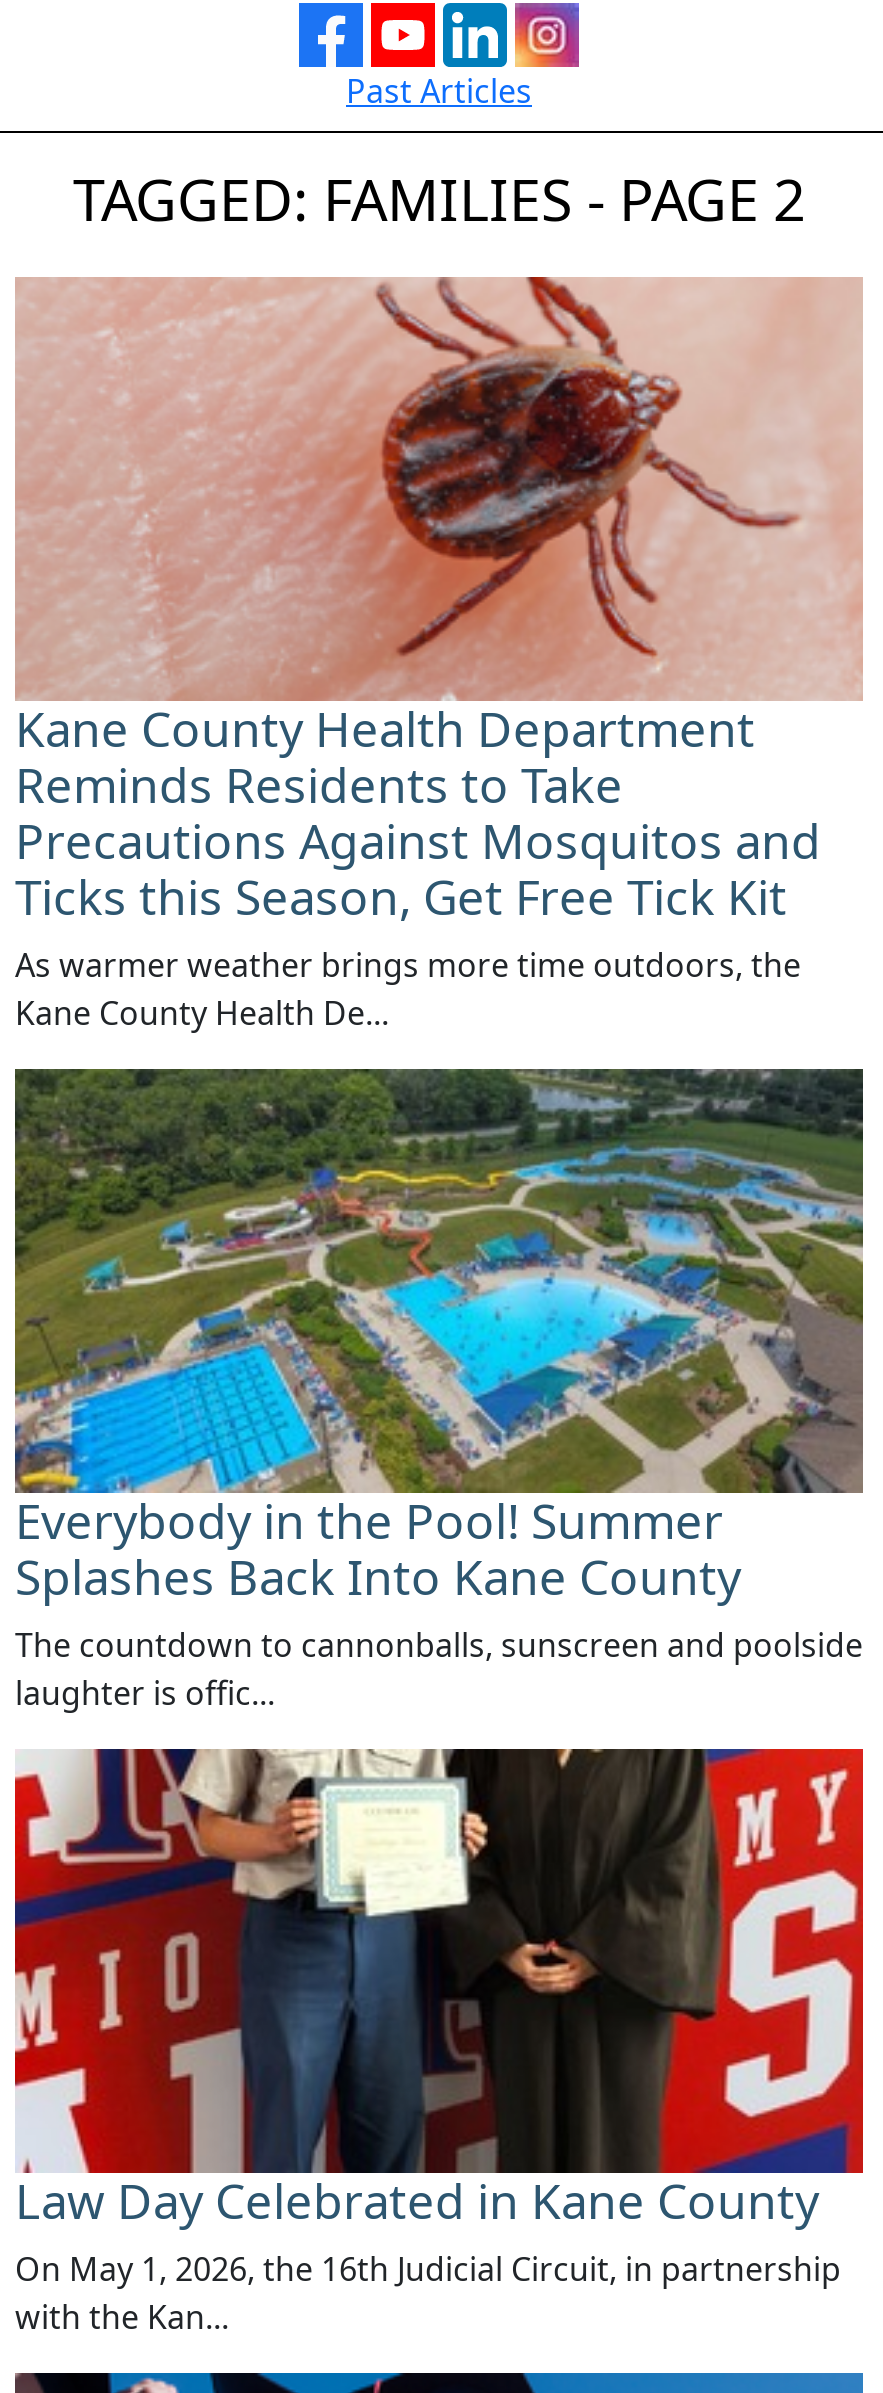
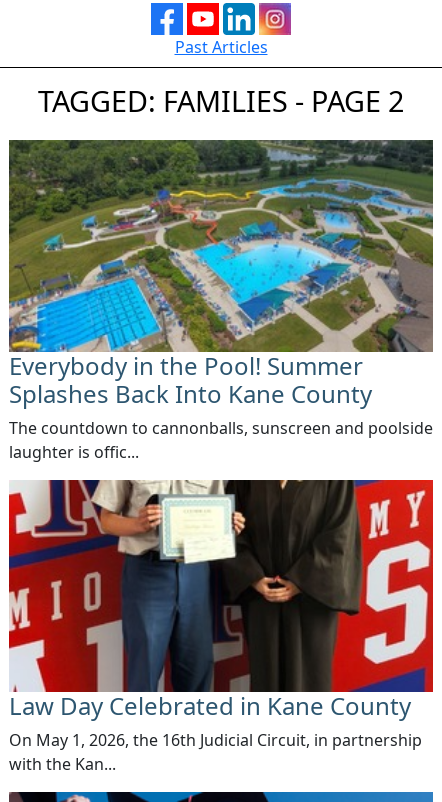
- [image]
- Kane County Health Department
- Reminds Residents to Take
- Precautions Against Mosquitos and
- Ticks this Season, Get Free Tick Kit
- As warmer weather brings more time outdoors, the
- Kane County Health De...
